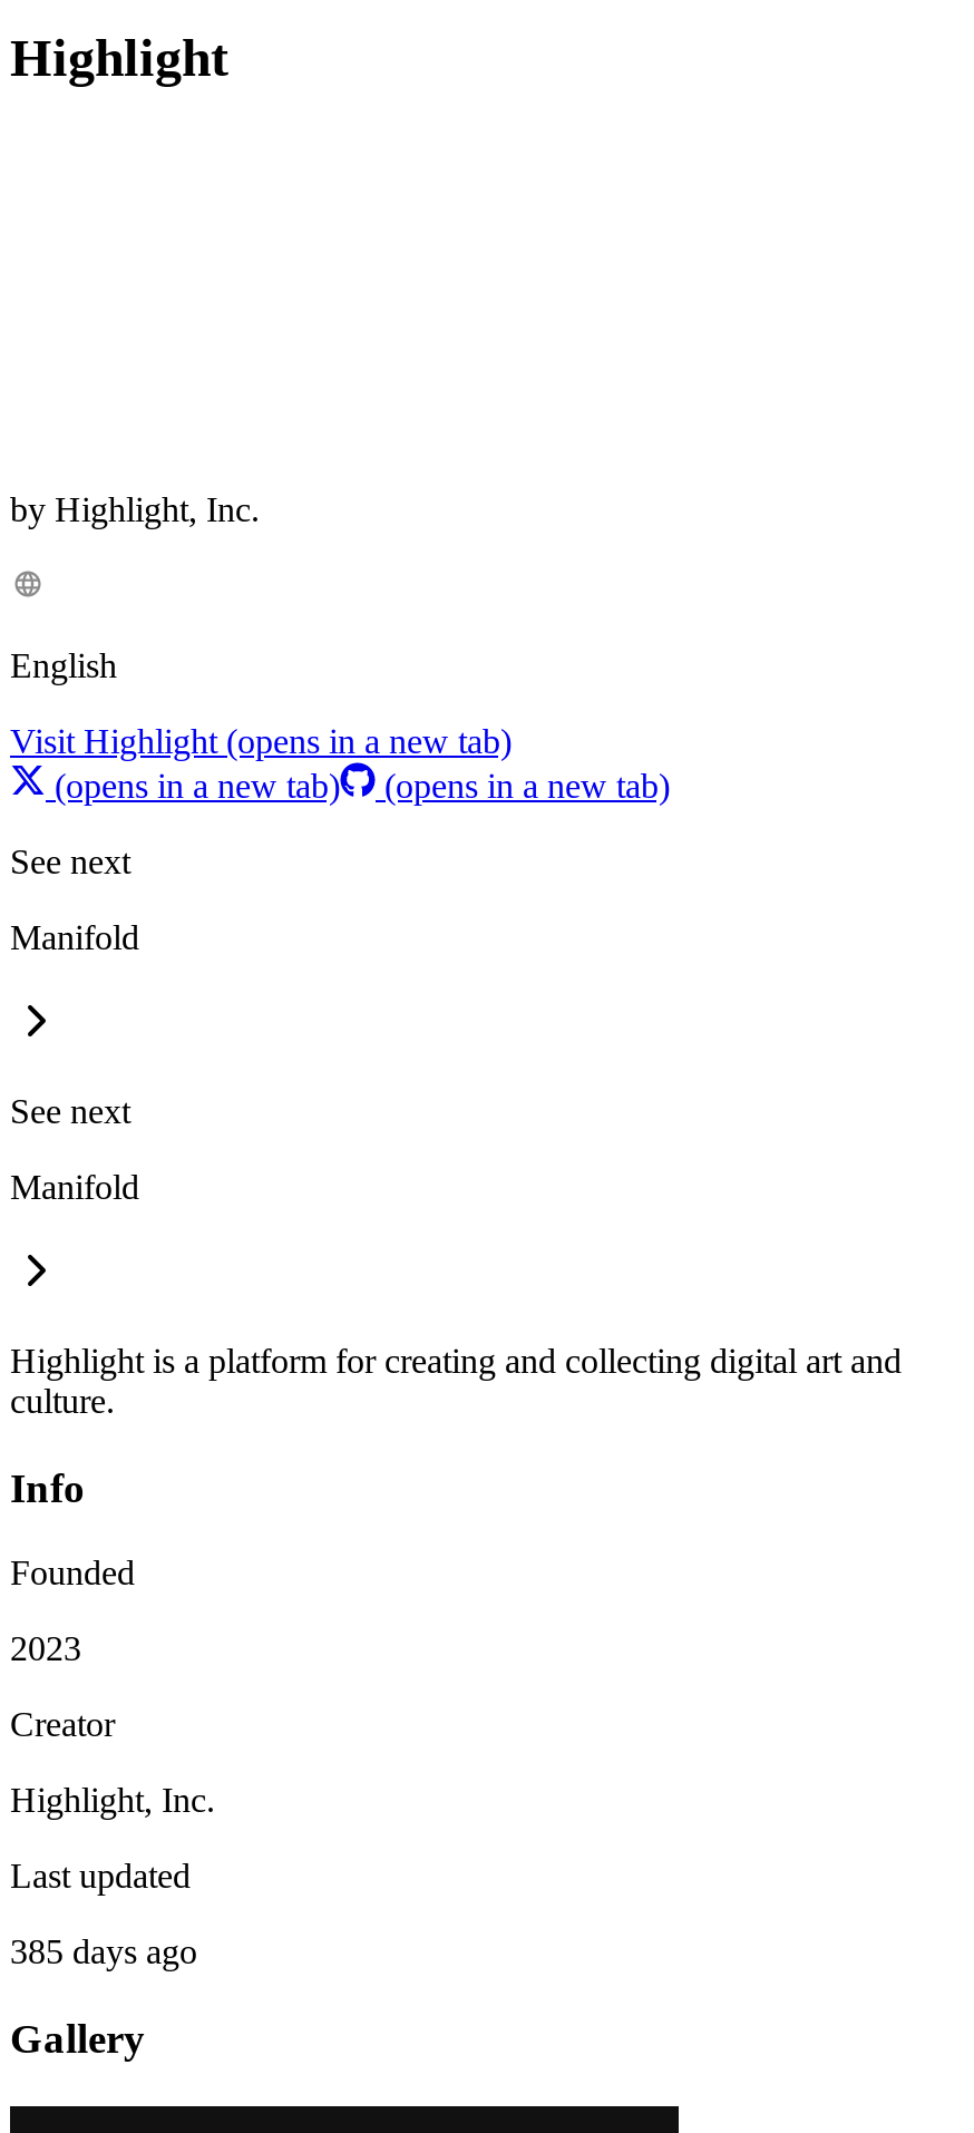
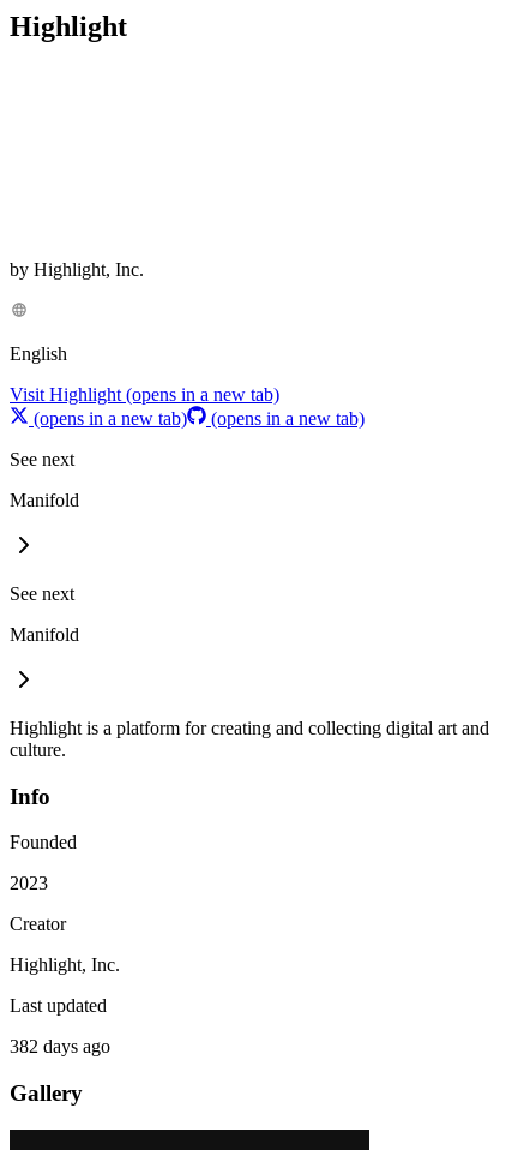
- 385 days ago
+ 382 days ago
